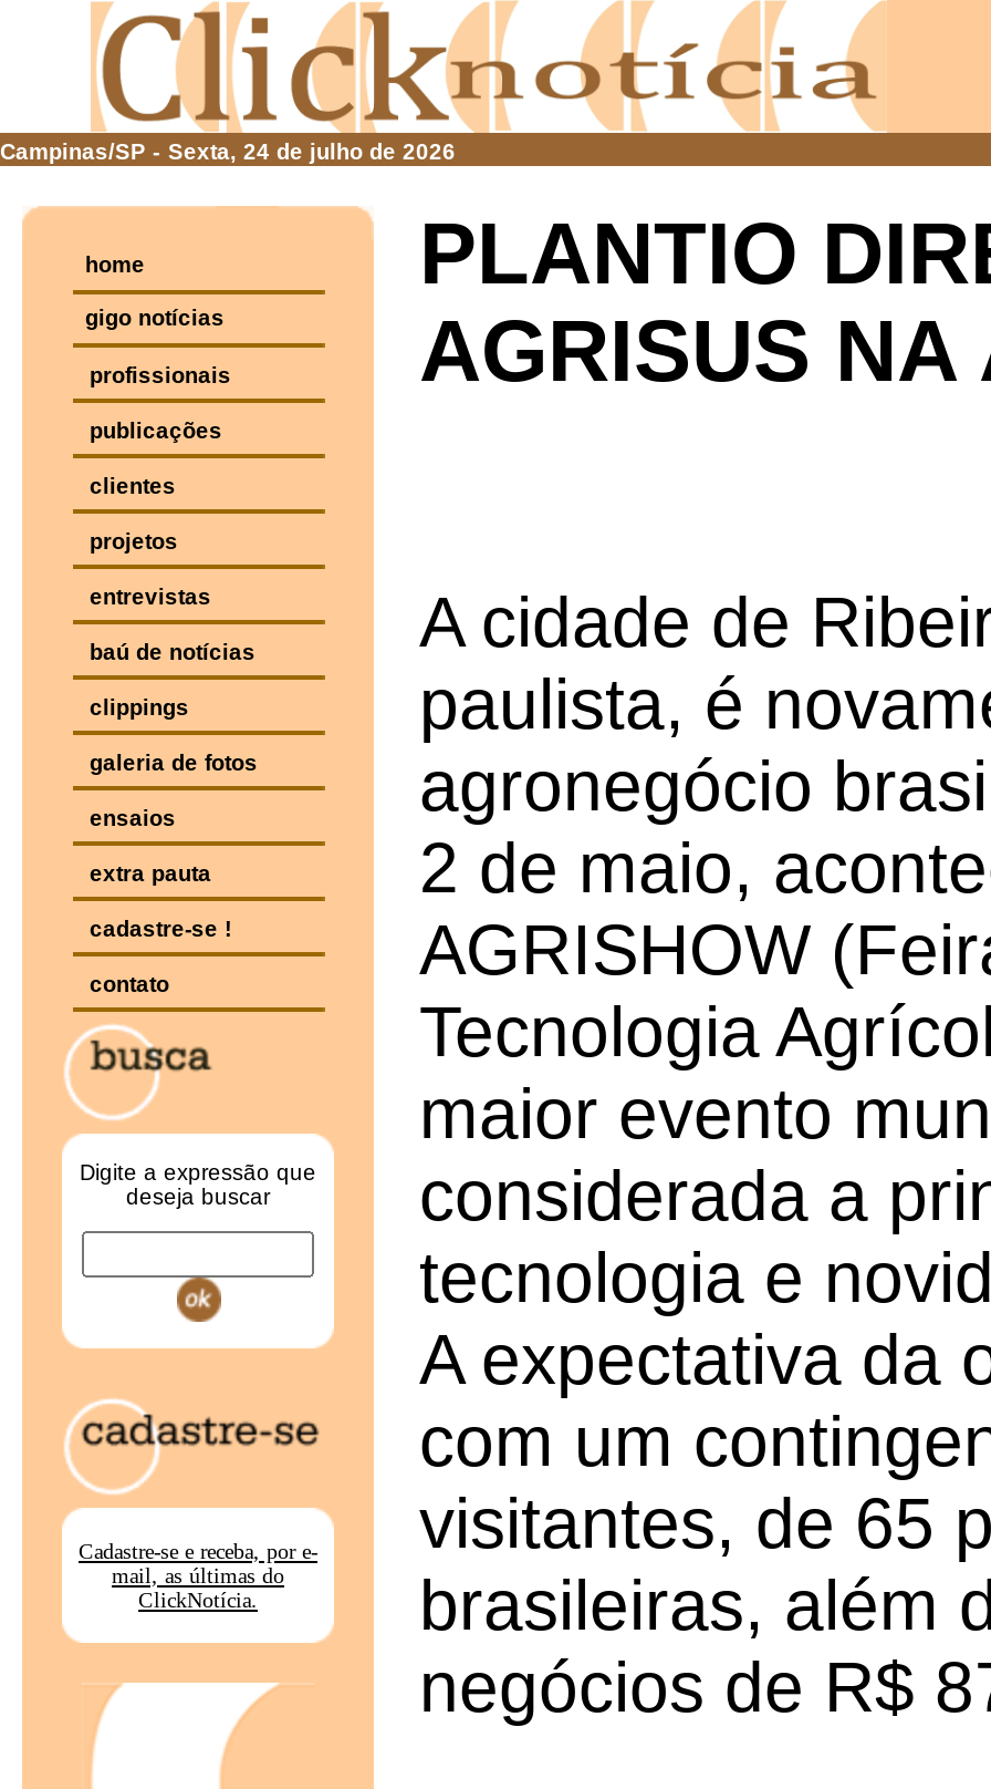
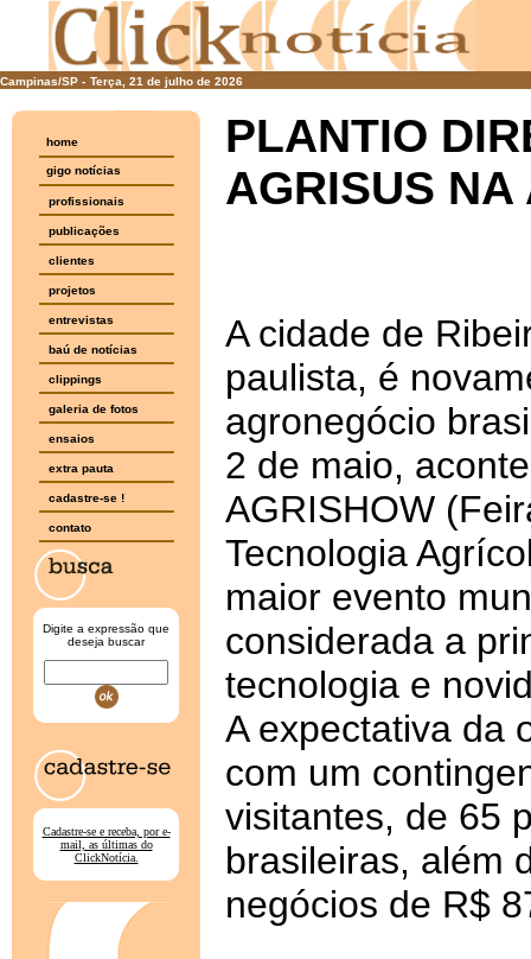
- Campinas/SP - Sexta, 24 de julho de 2026
+ Campinas/SP - Terça, 21 de julho de 2026
